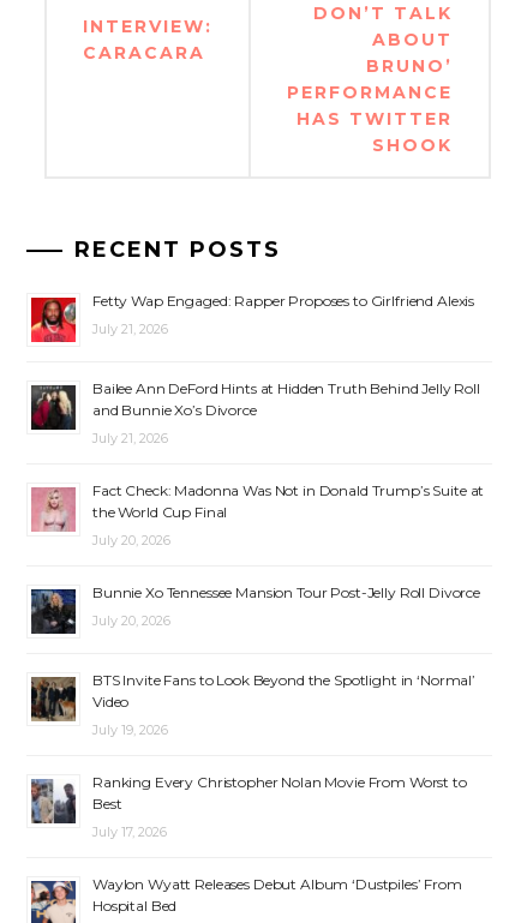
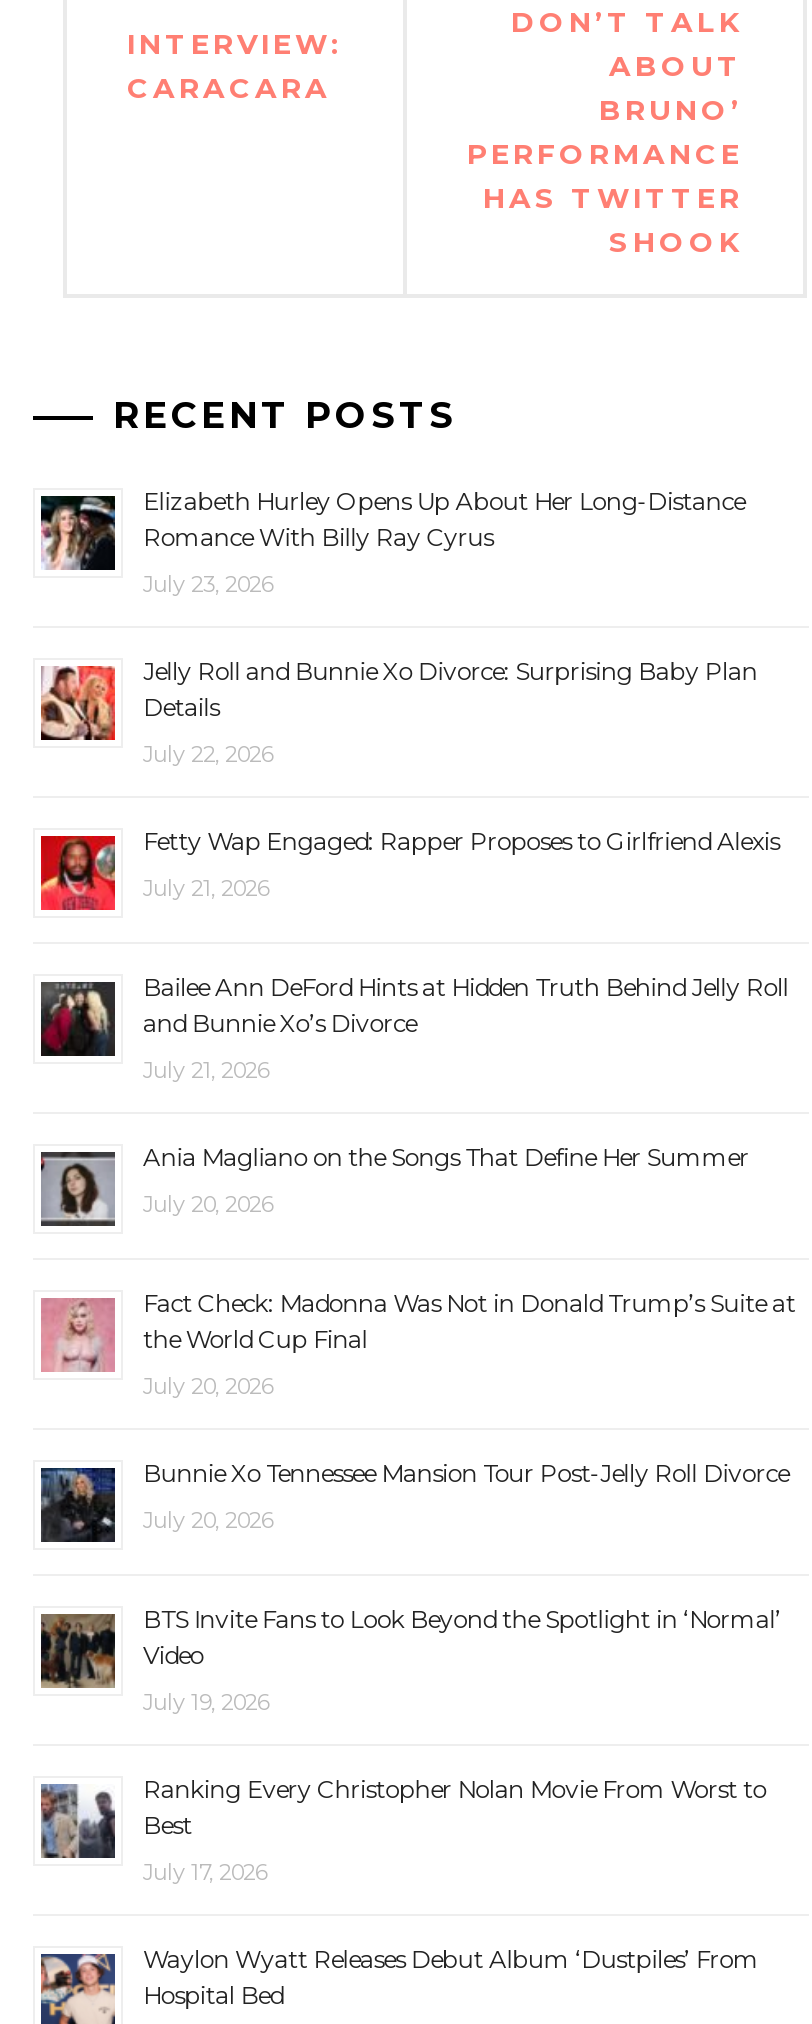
+ [image]
+ Elizabeth Hurley Opens Up About Her Long-Distance
+ Romance With Billy Ray Cyrus
+ July 23, 2026
+ Jelly Roll and Bunnie Xo Divorce: Surprising Baby Plan
+ Details
+ July 22, 2026

+ [image]

+ [image]
+ Ania Magliano on the Songs That Define Her Summer
+ July 20, 2026
